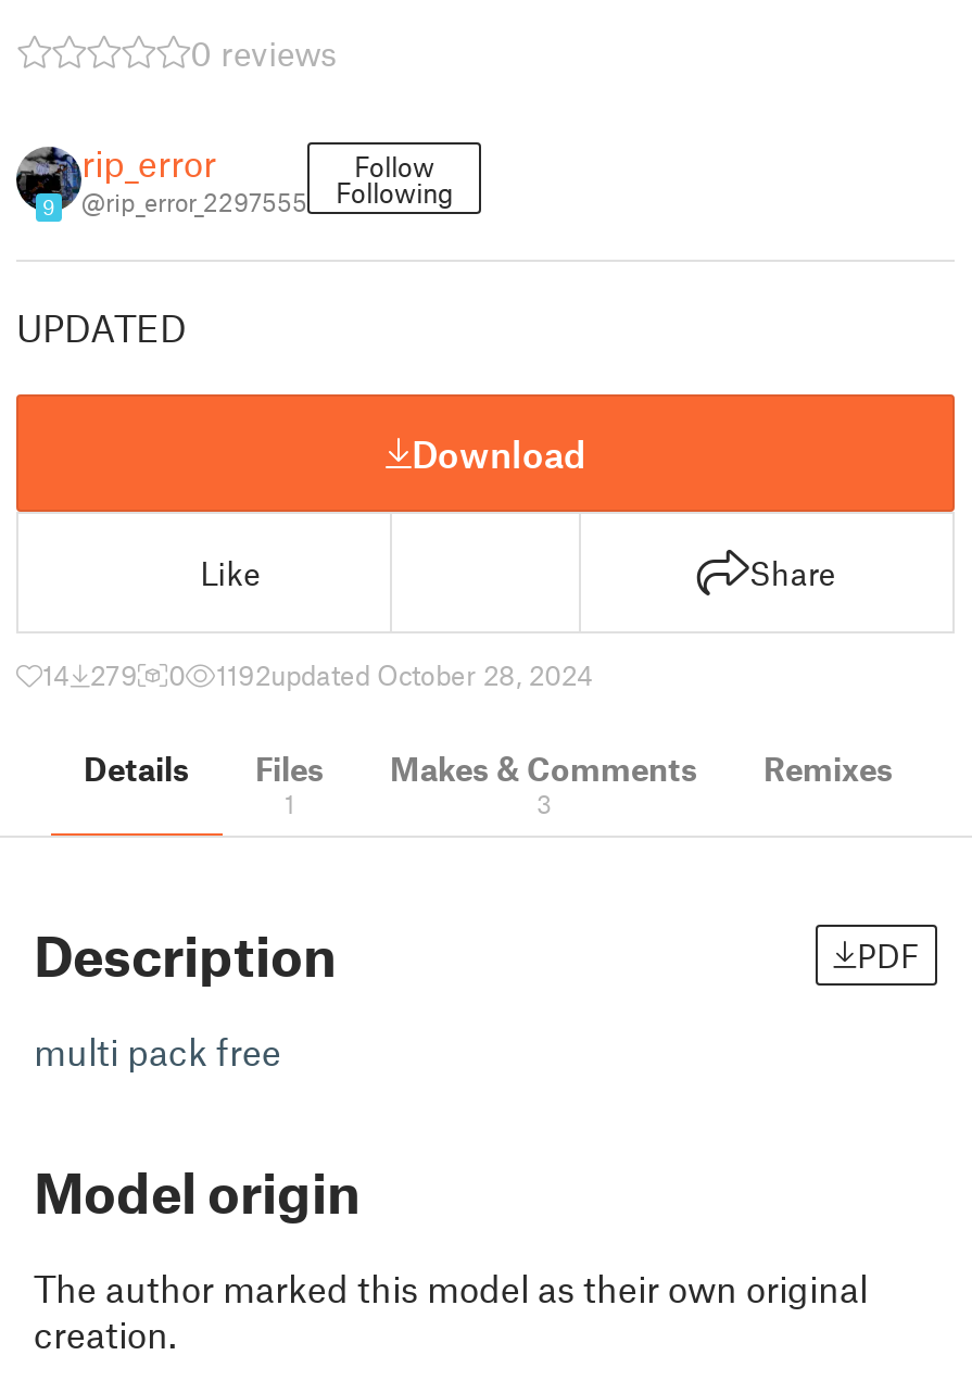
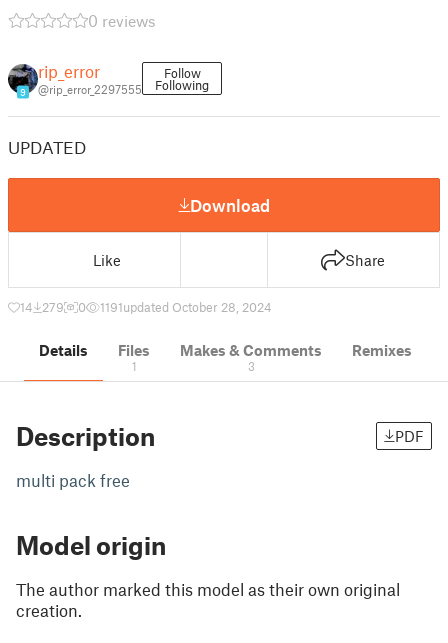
- 1192updated October 28, 2024
+ 1191updated October 28, 2024
